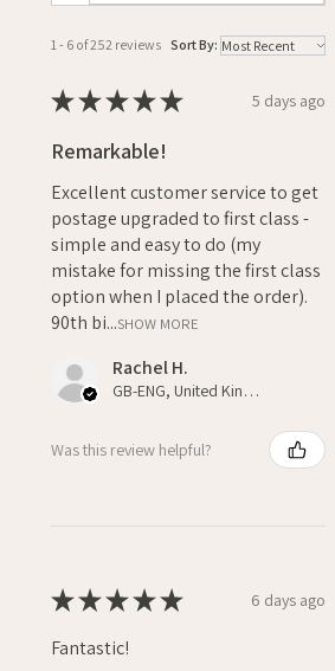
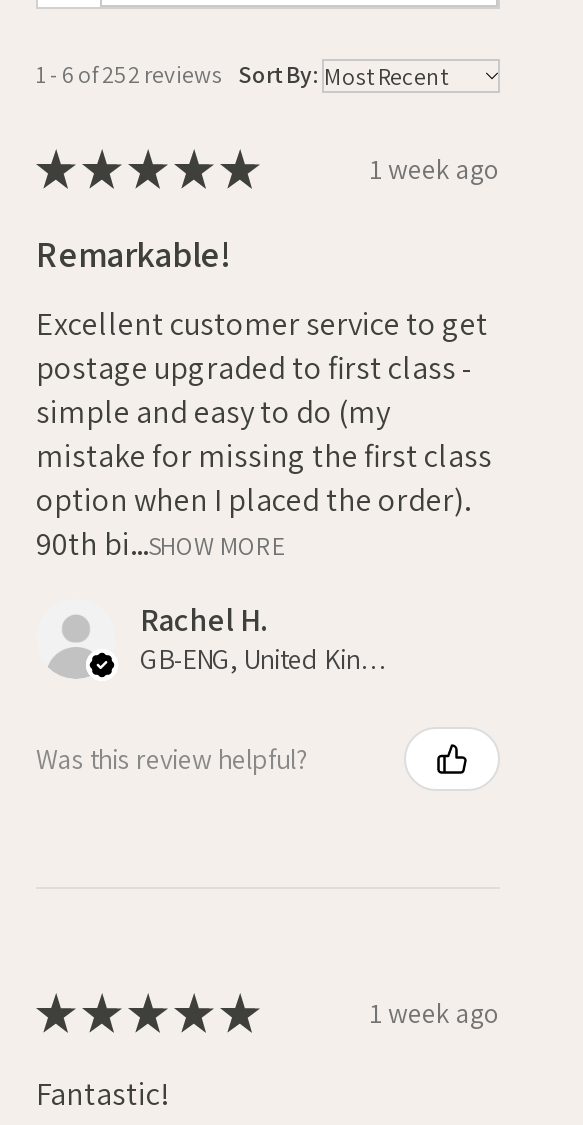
- 5 days ago
+ 1 week ago

- 6 days ago
+ 1 week ago
